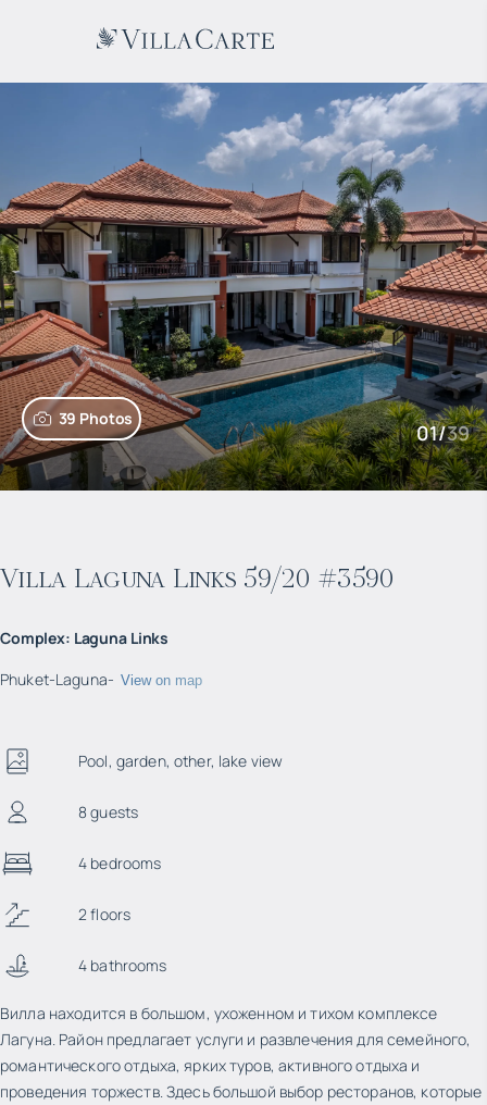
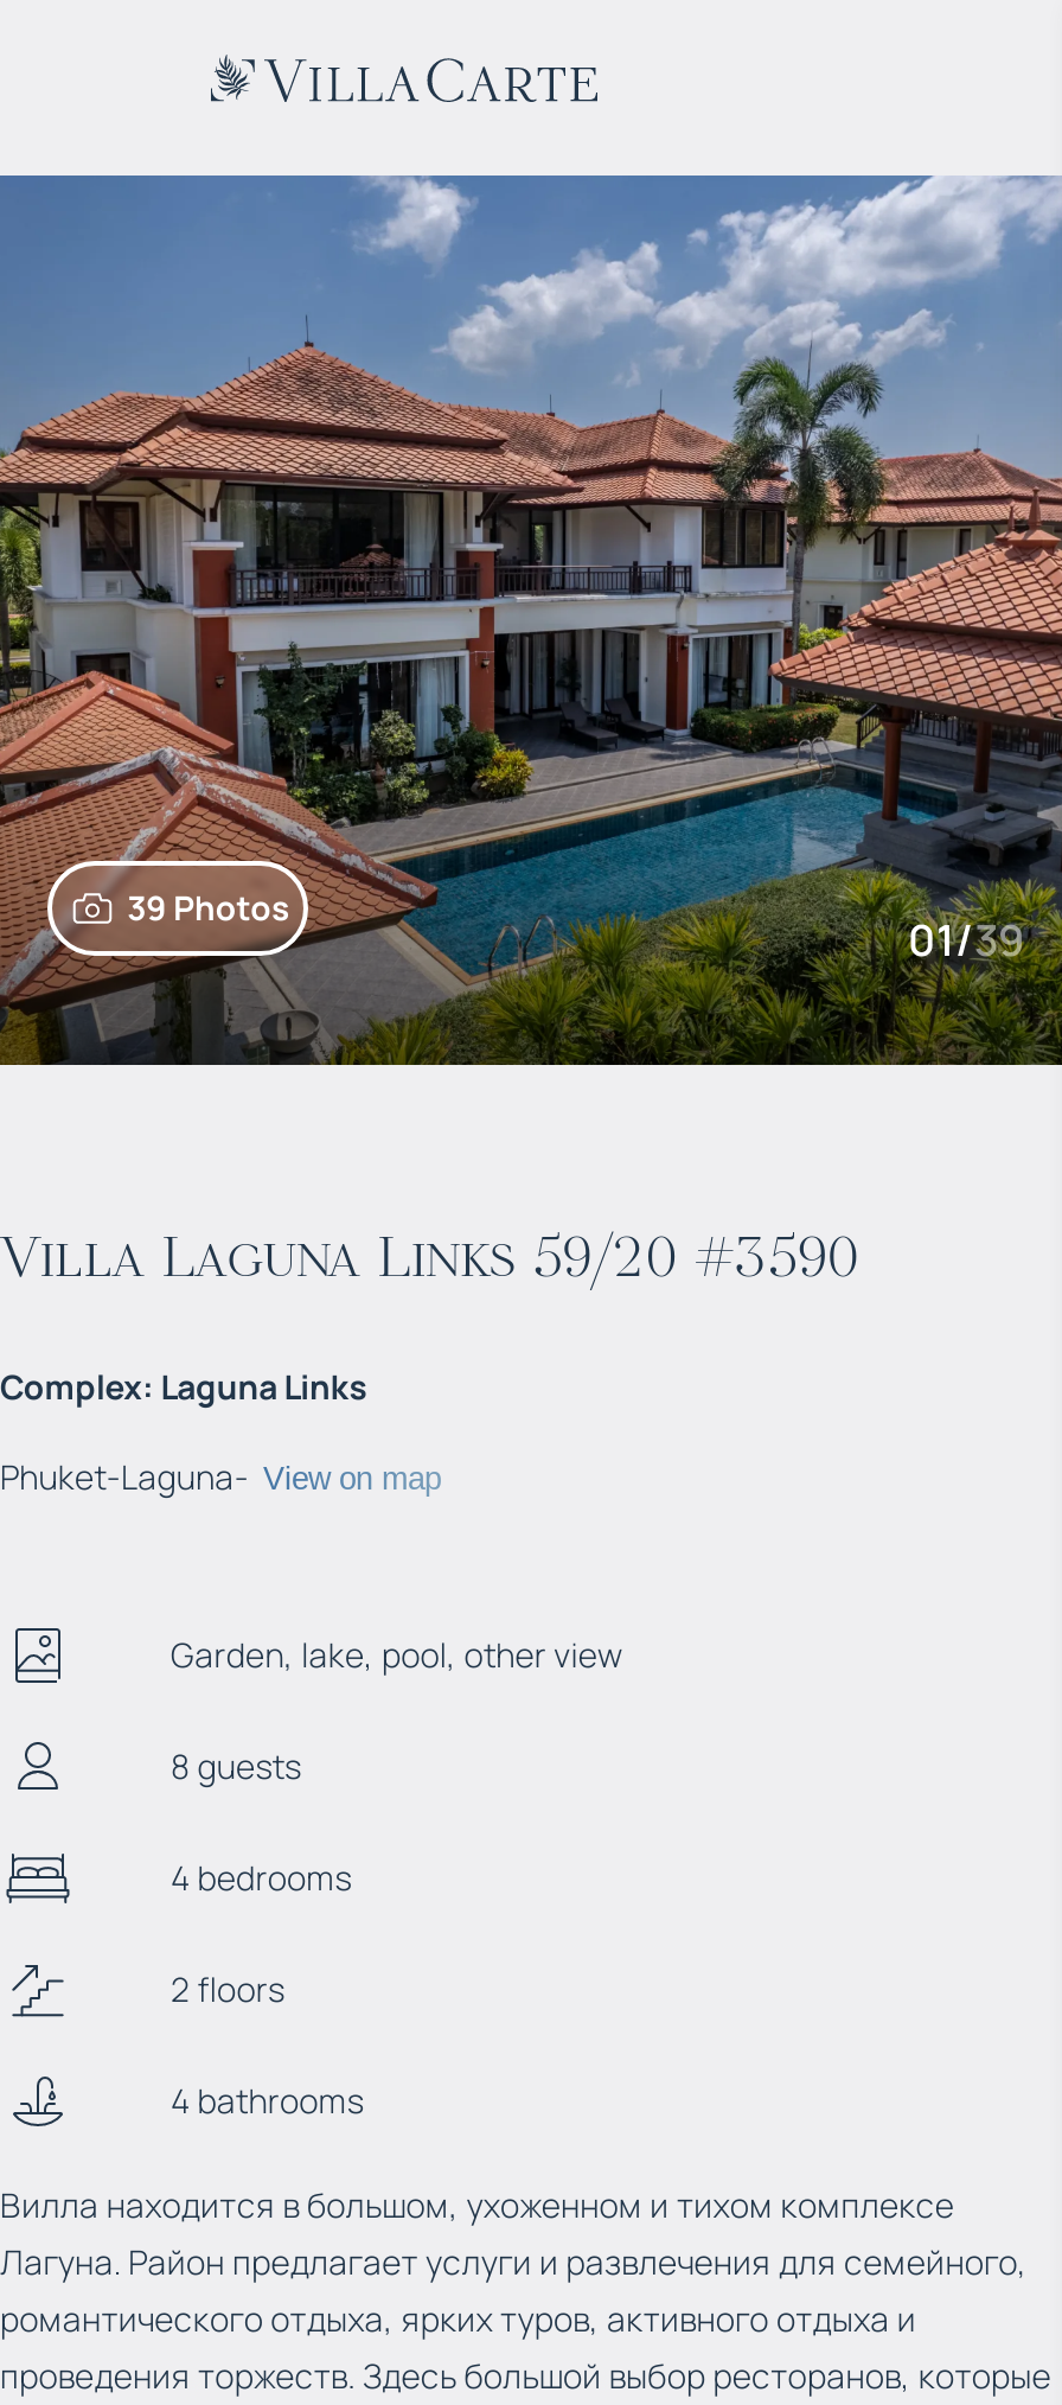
- Pool, garden, other, lake view
+ Garden, lake, pool, other view
